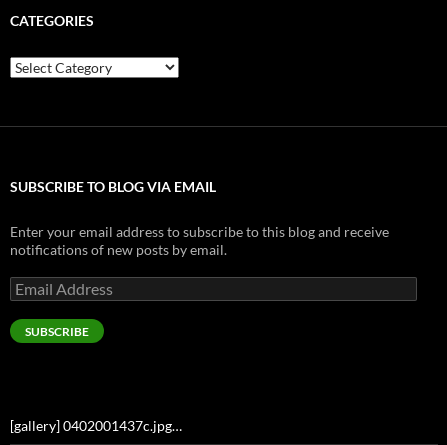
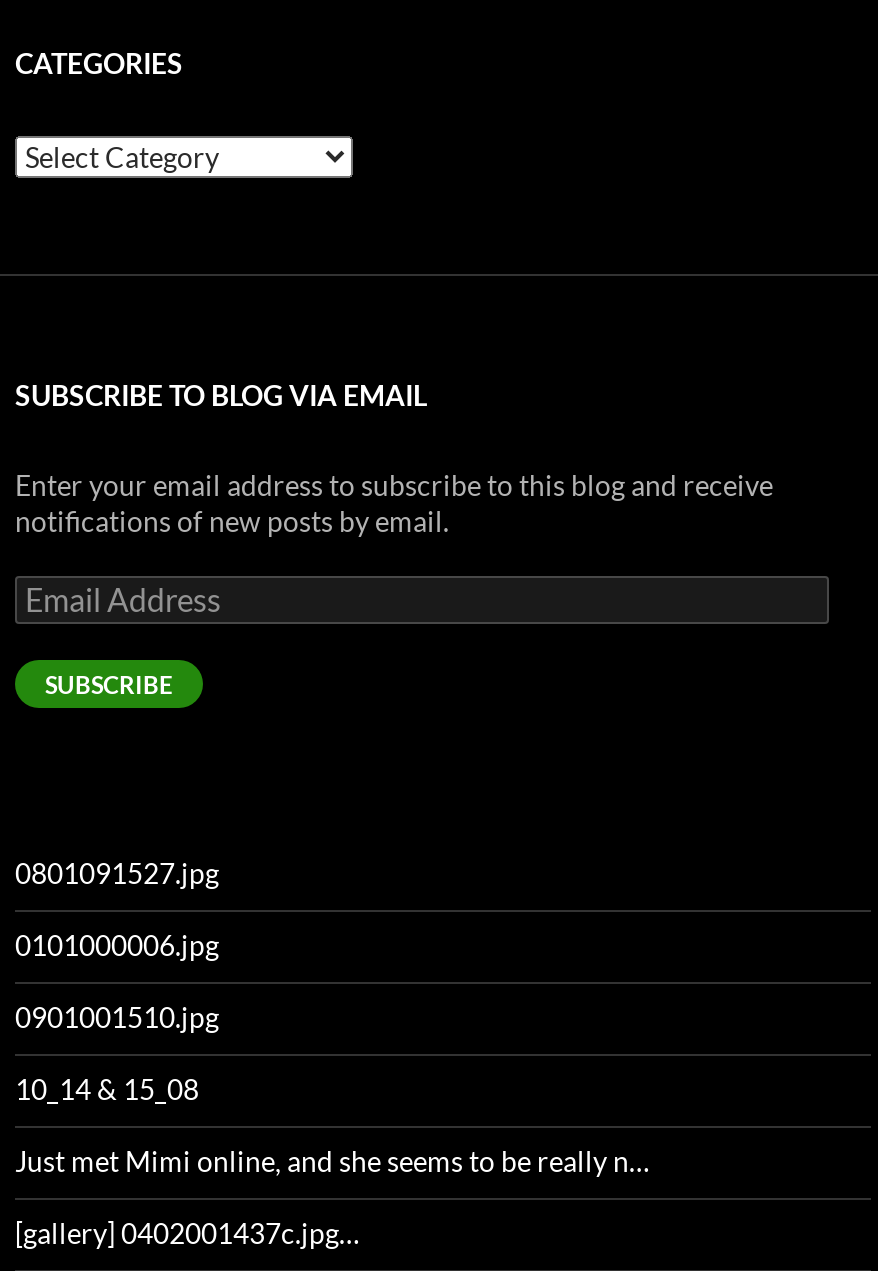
+ 0801091527.jpg
+ 0101000006.jpg
+ 0901001510.jpg
+ 10_14 & 15_08
+ Just met Mimi online, and she seems to be really n…
